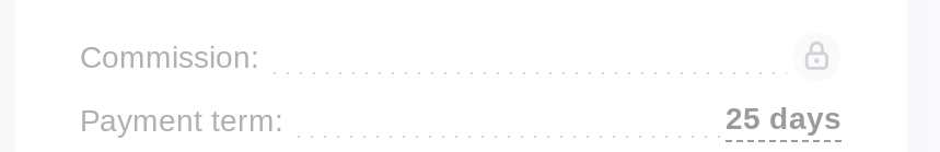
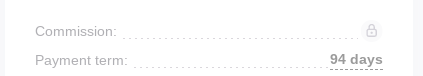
- 25 days
+ 94 days
